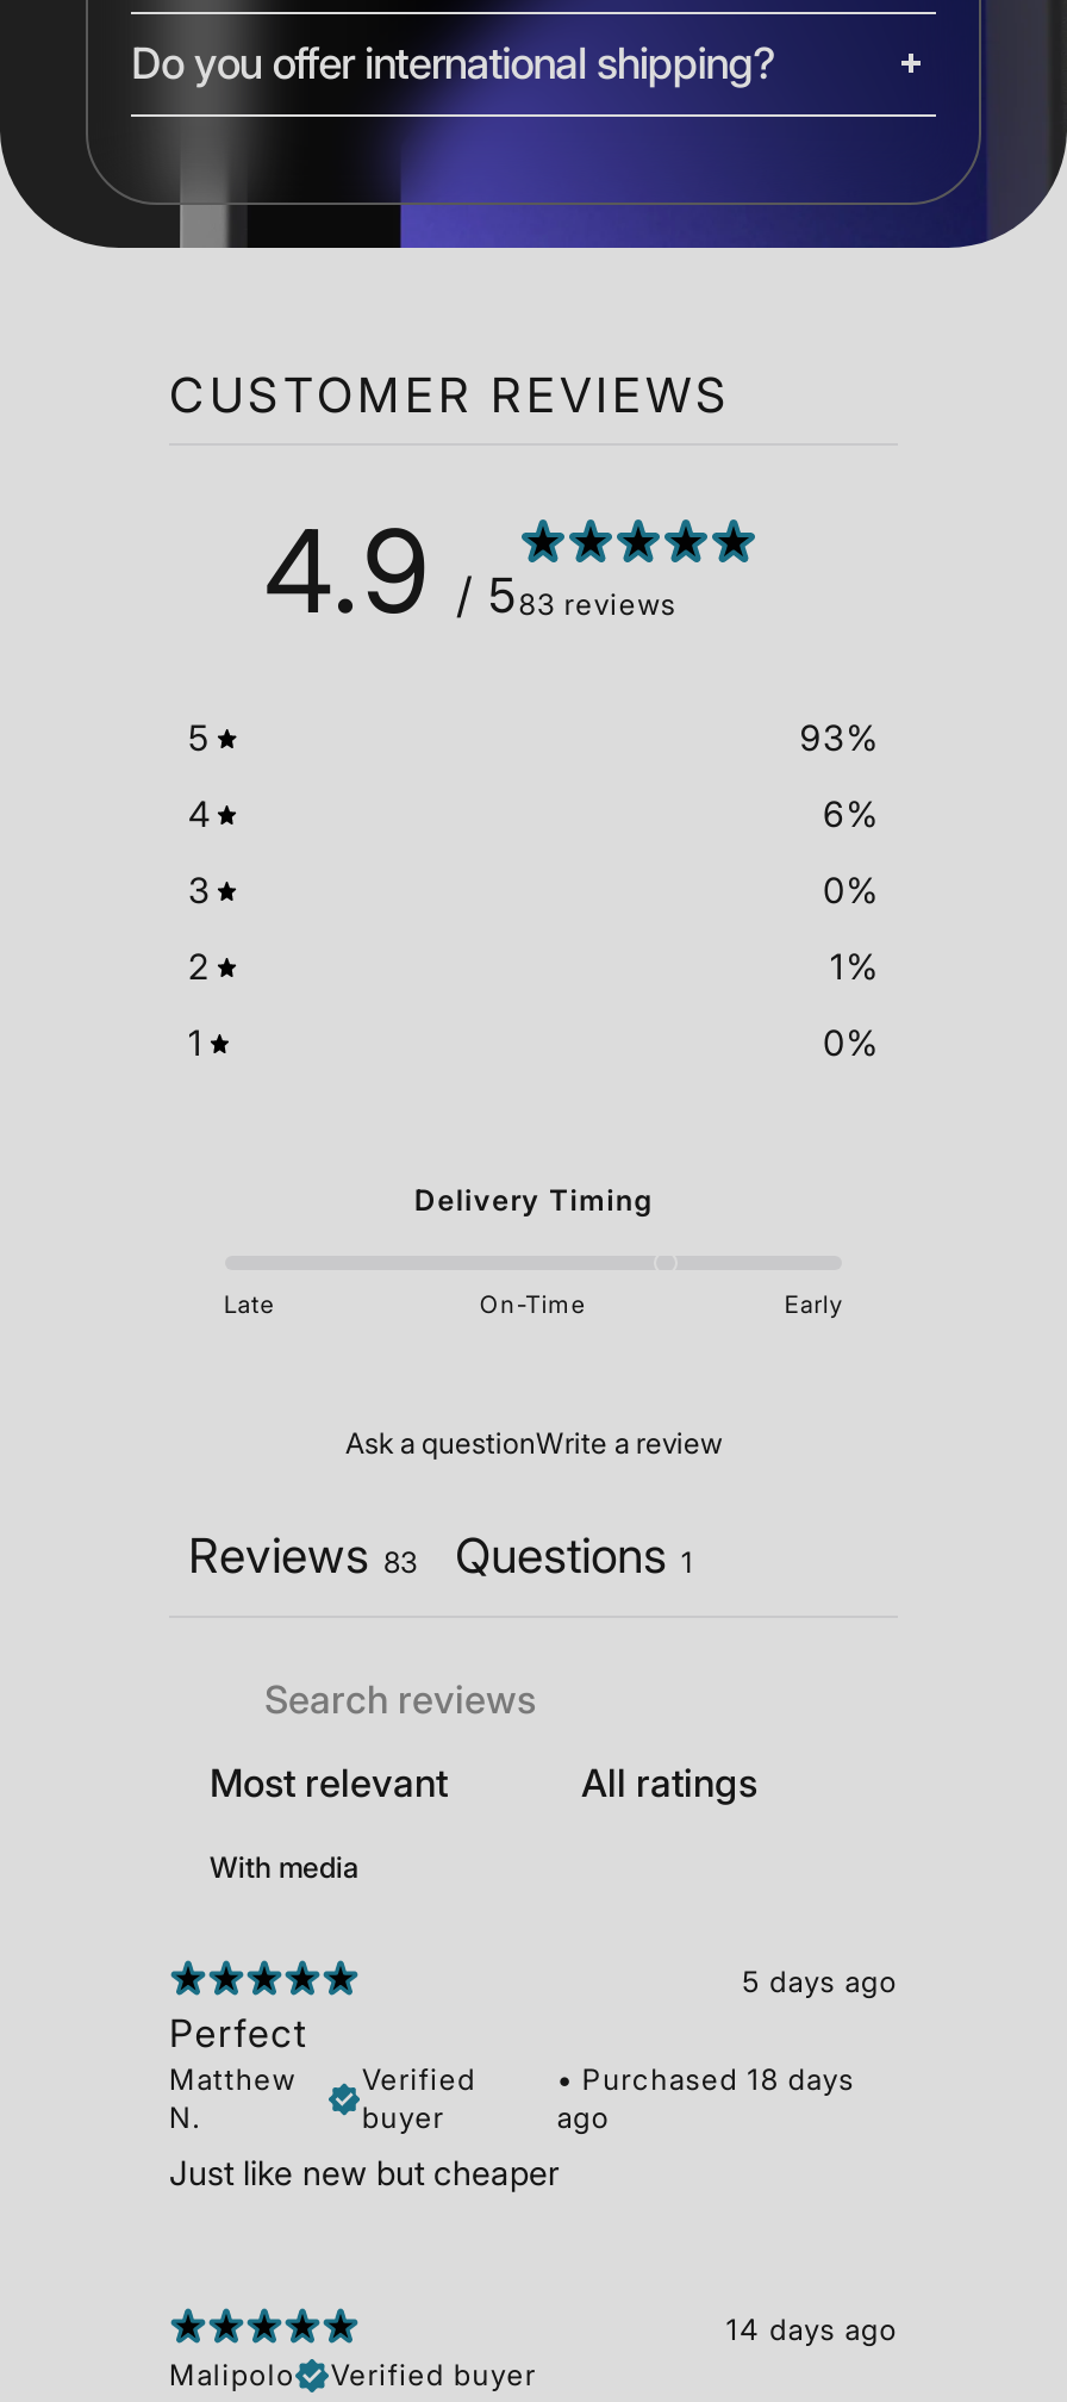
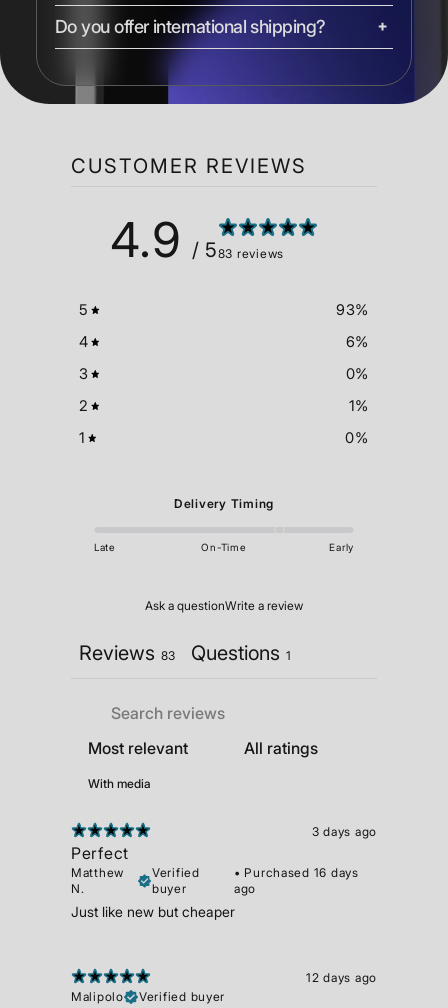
- 5 days ago
+ 3 days ago

- • Purchased 18 days
+ • Purchased 16 days

- 14 days ago
+ 12 days ago
